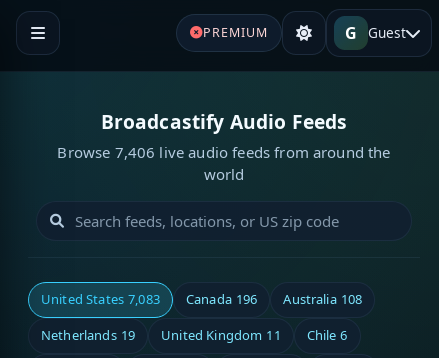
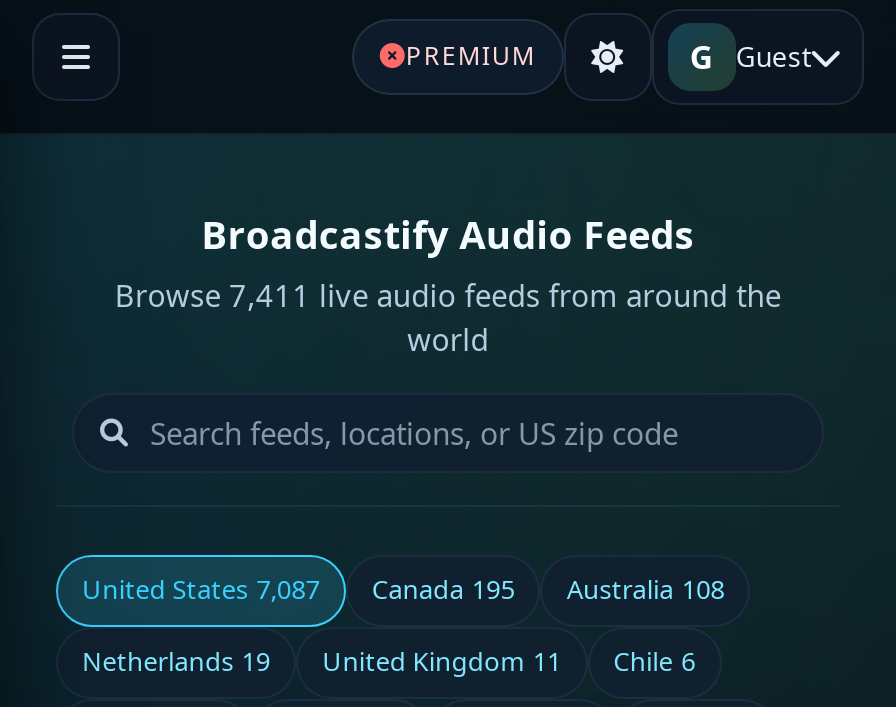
- Browse 7,406 live audio feeds from around the
+ Browse 7,411 live audio feeds from around the

- United States 7,083
+ United States 7,087

- Canada 196
+ Canada 195
